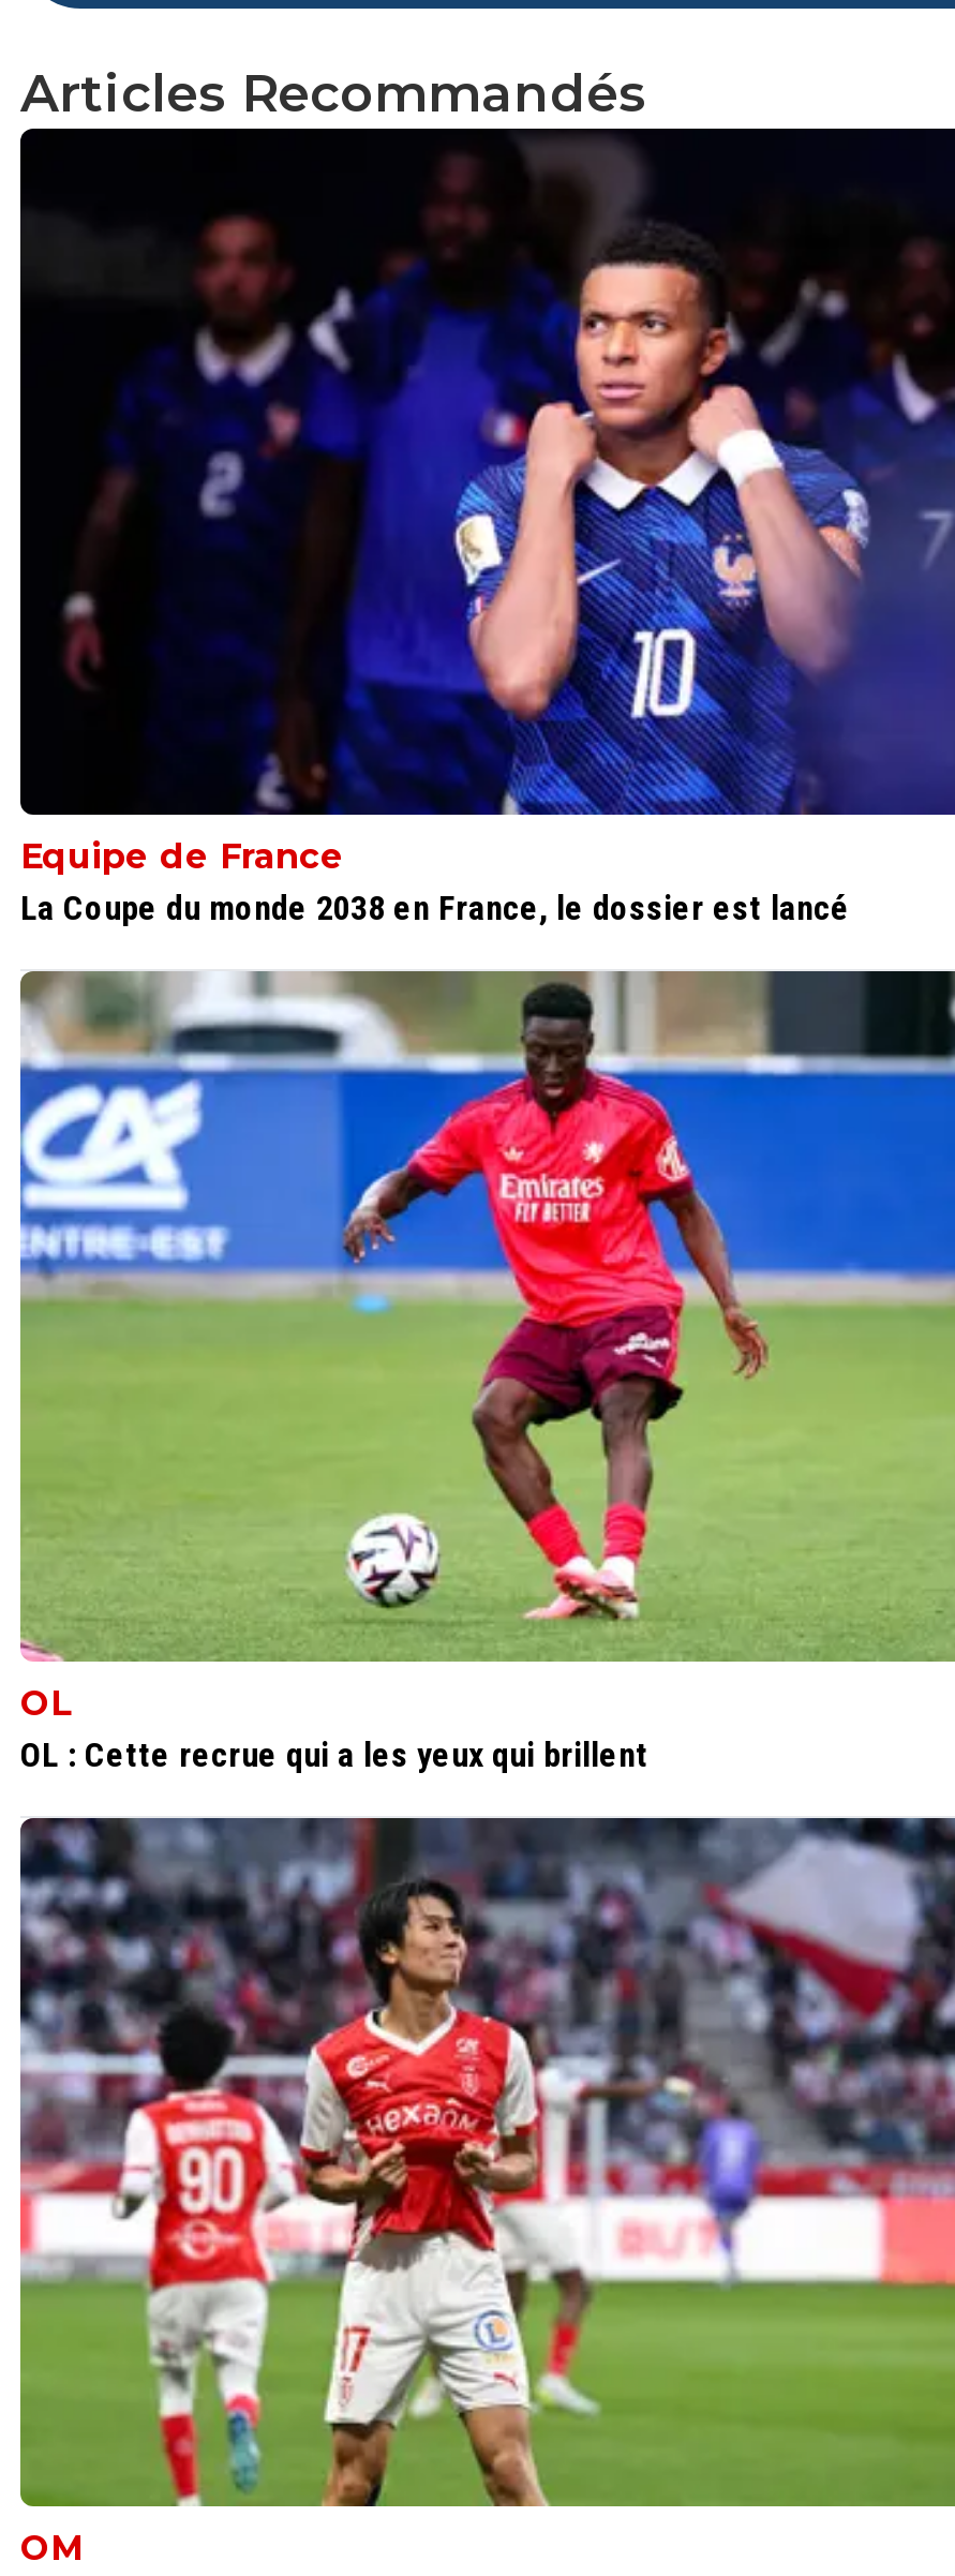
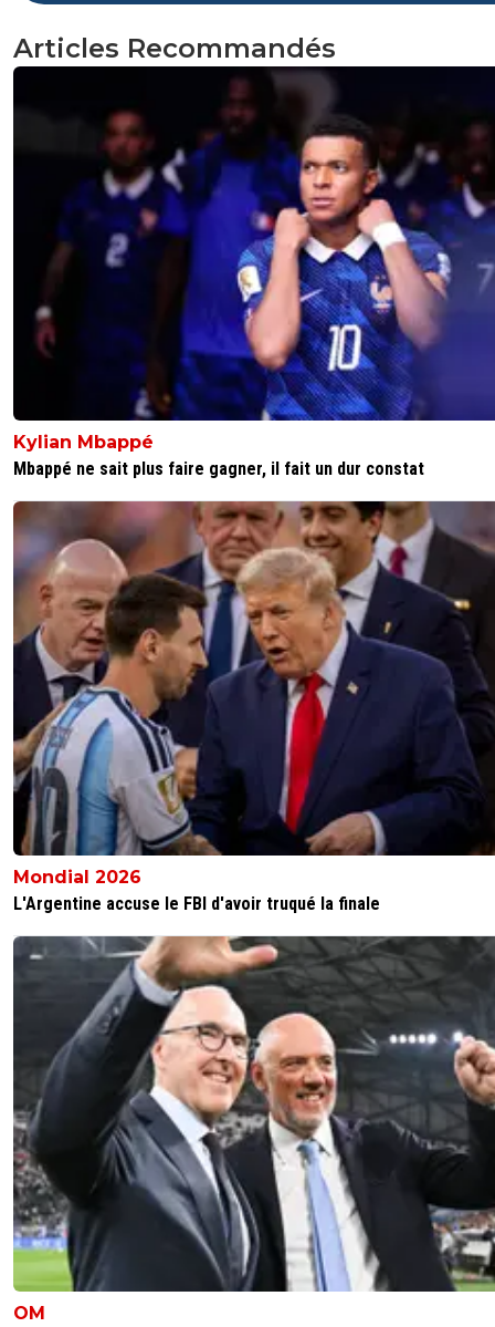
- Equipe de France
- La Coupe du monde 2038 en France, le dossier est lancé
+ Kylian Mbappé
+ Mbappé ne sait plus faire gagner, il fait un dur constat

- [image]
- OL
- OL : Cette recrue qui a les yeux qui brillent
+ [image]
+ Mondial 2026
+ L'Argentine accuse le FBI d'avoir truqué la finale

- [image]
+ [image]
